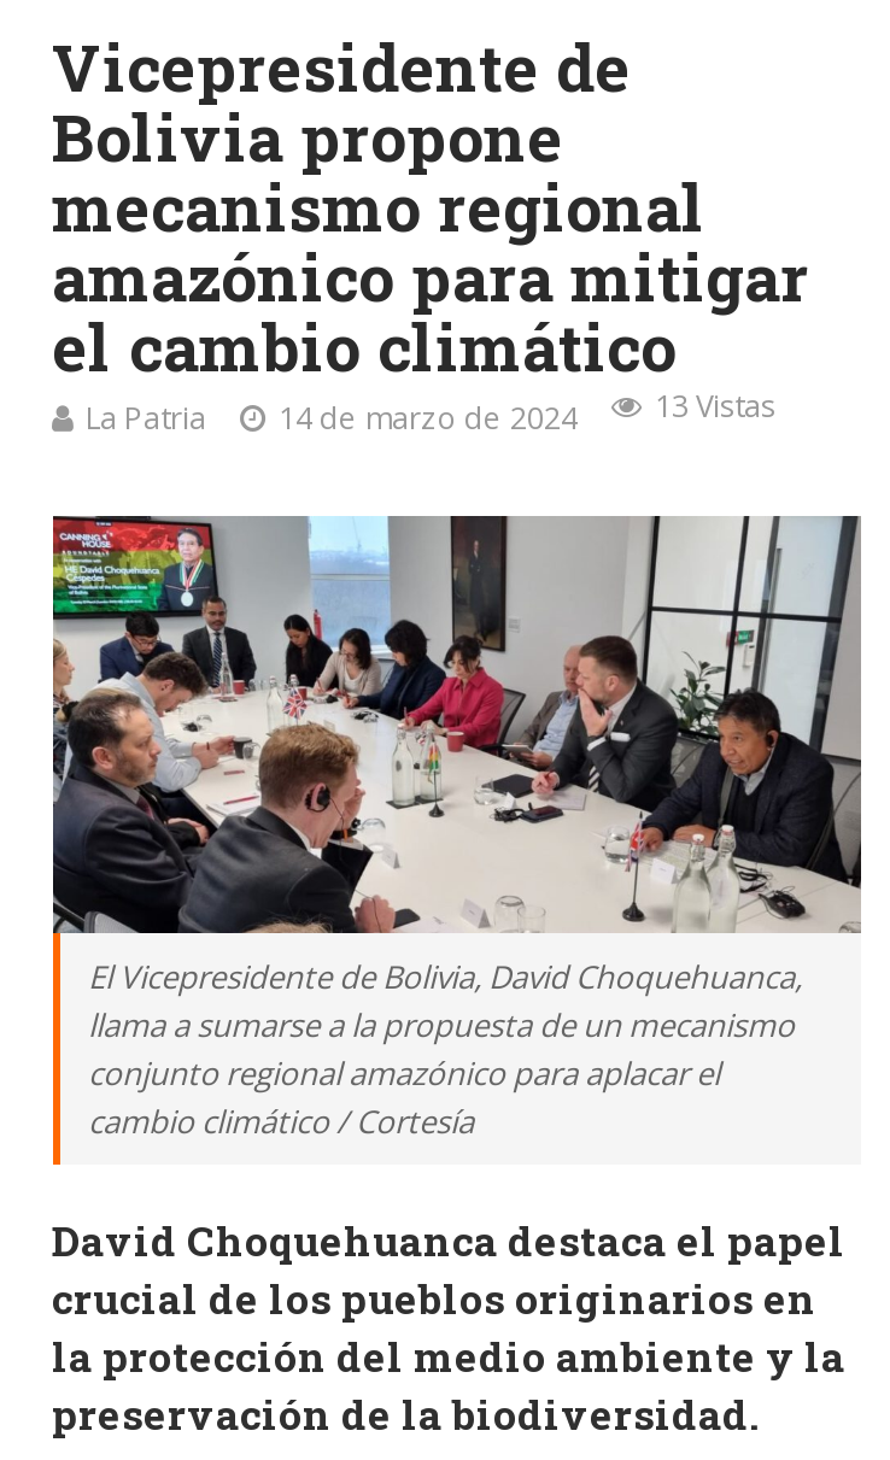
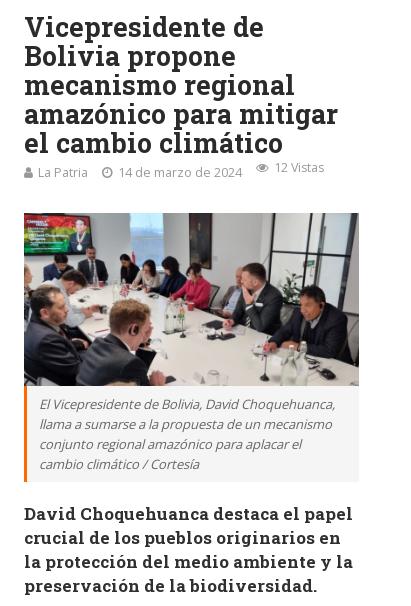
- La Patria 14 de marzo de 2024 13 Vistas
+ La Patria 14 de marzo de 2024 12 Vistas
